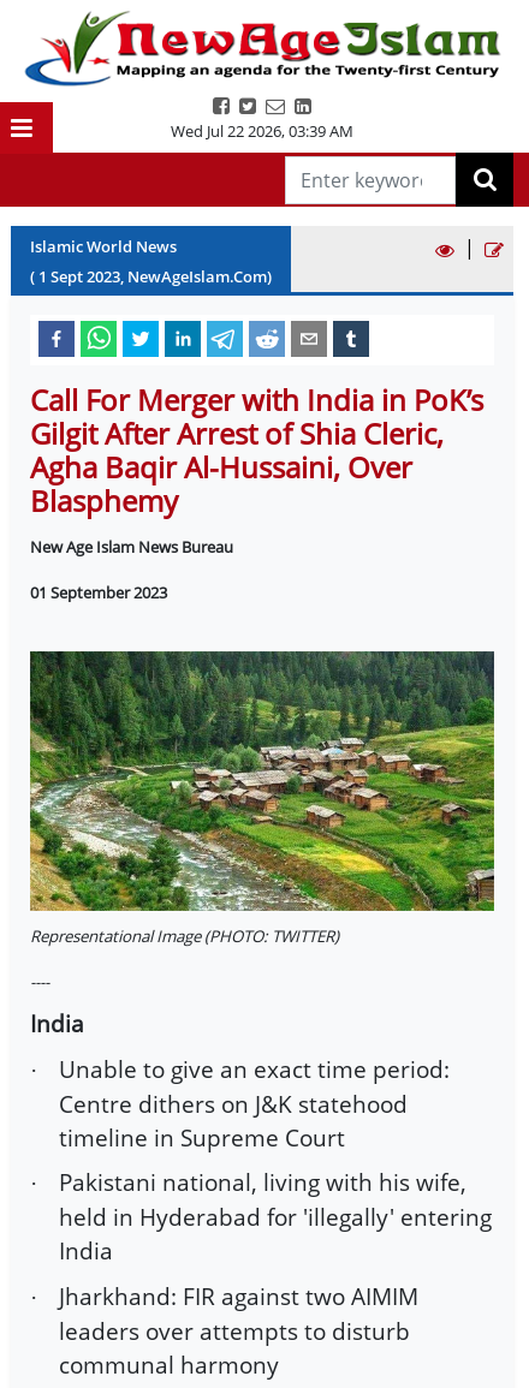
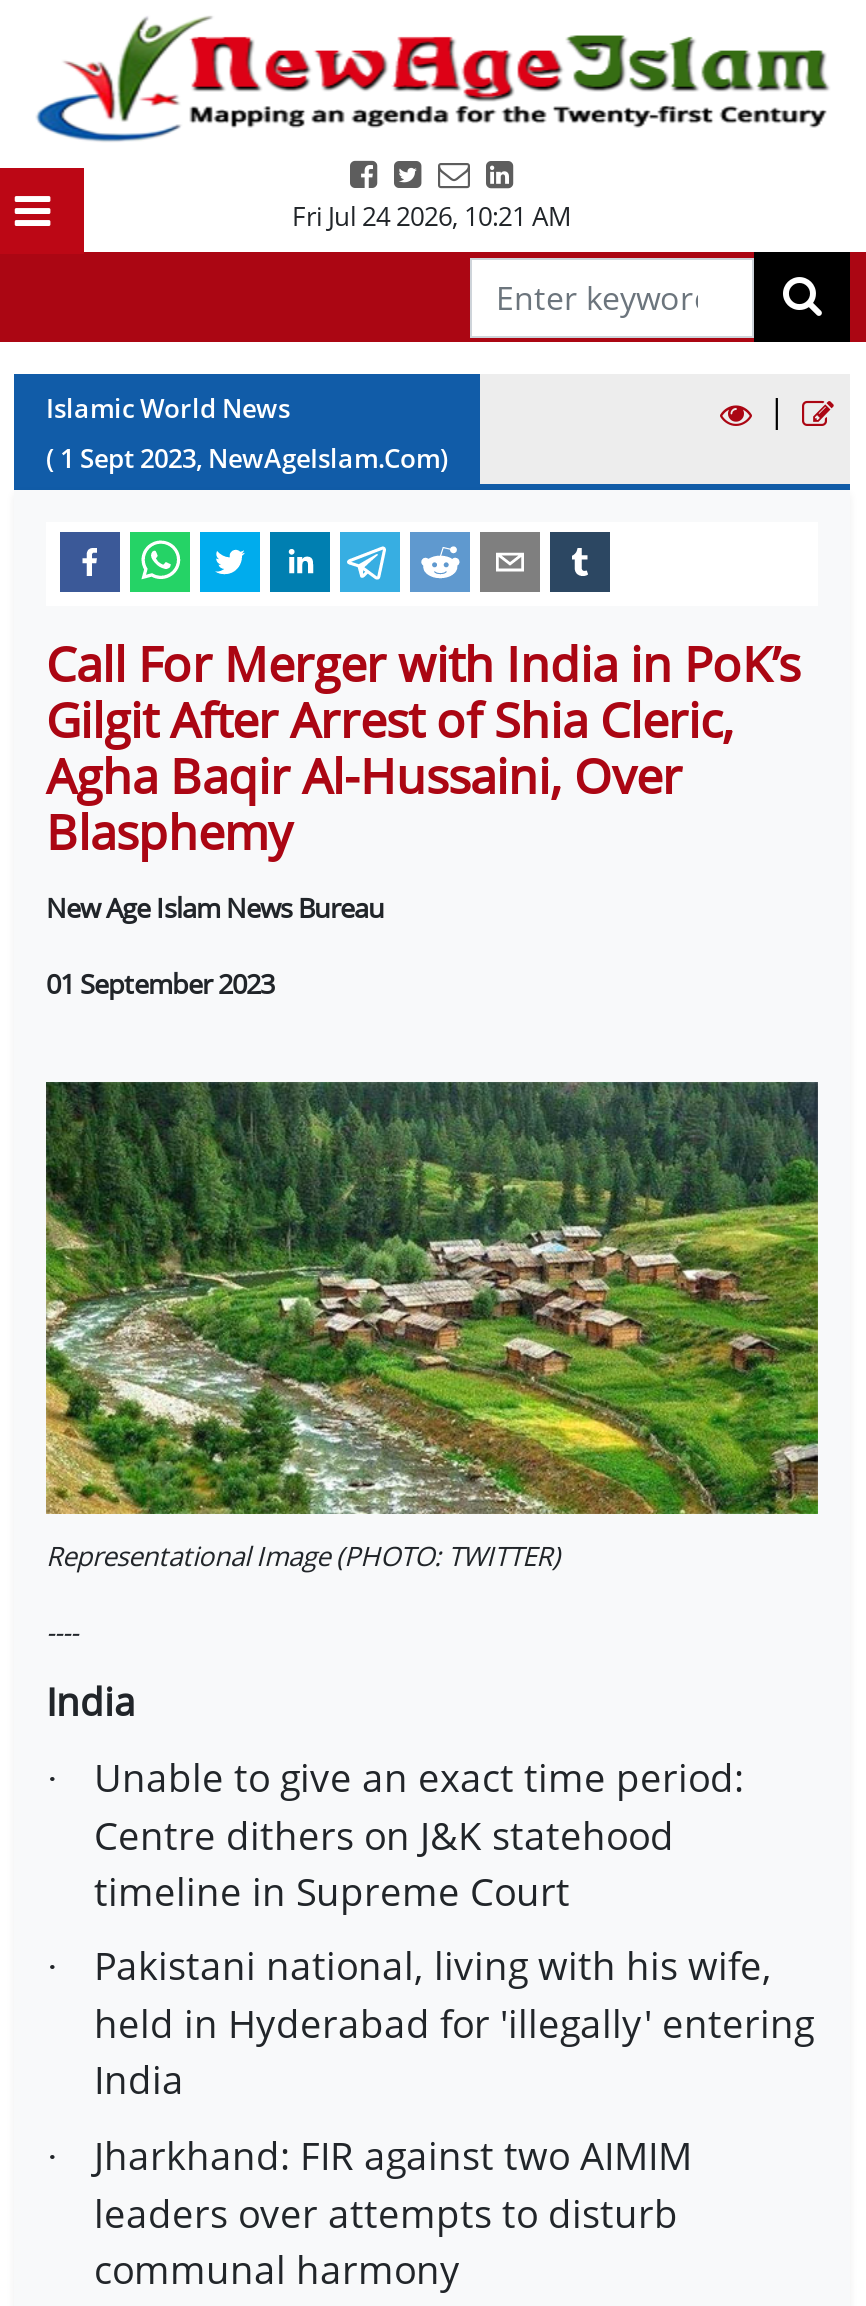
- Wed Jul 22 2026, 03:39 AM
+ Fri Jul 24 2026, 10:21 AM
